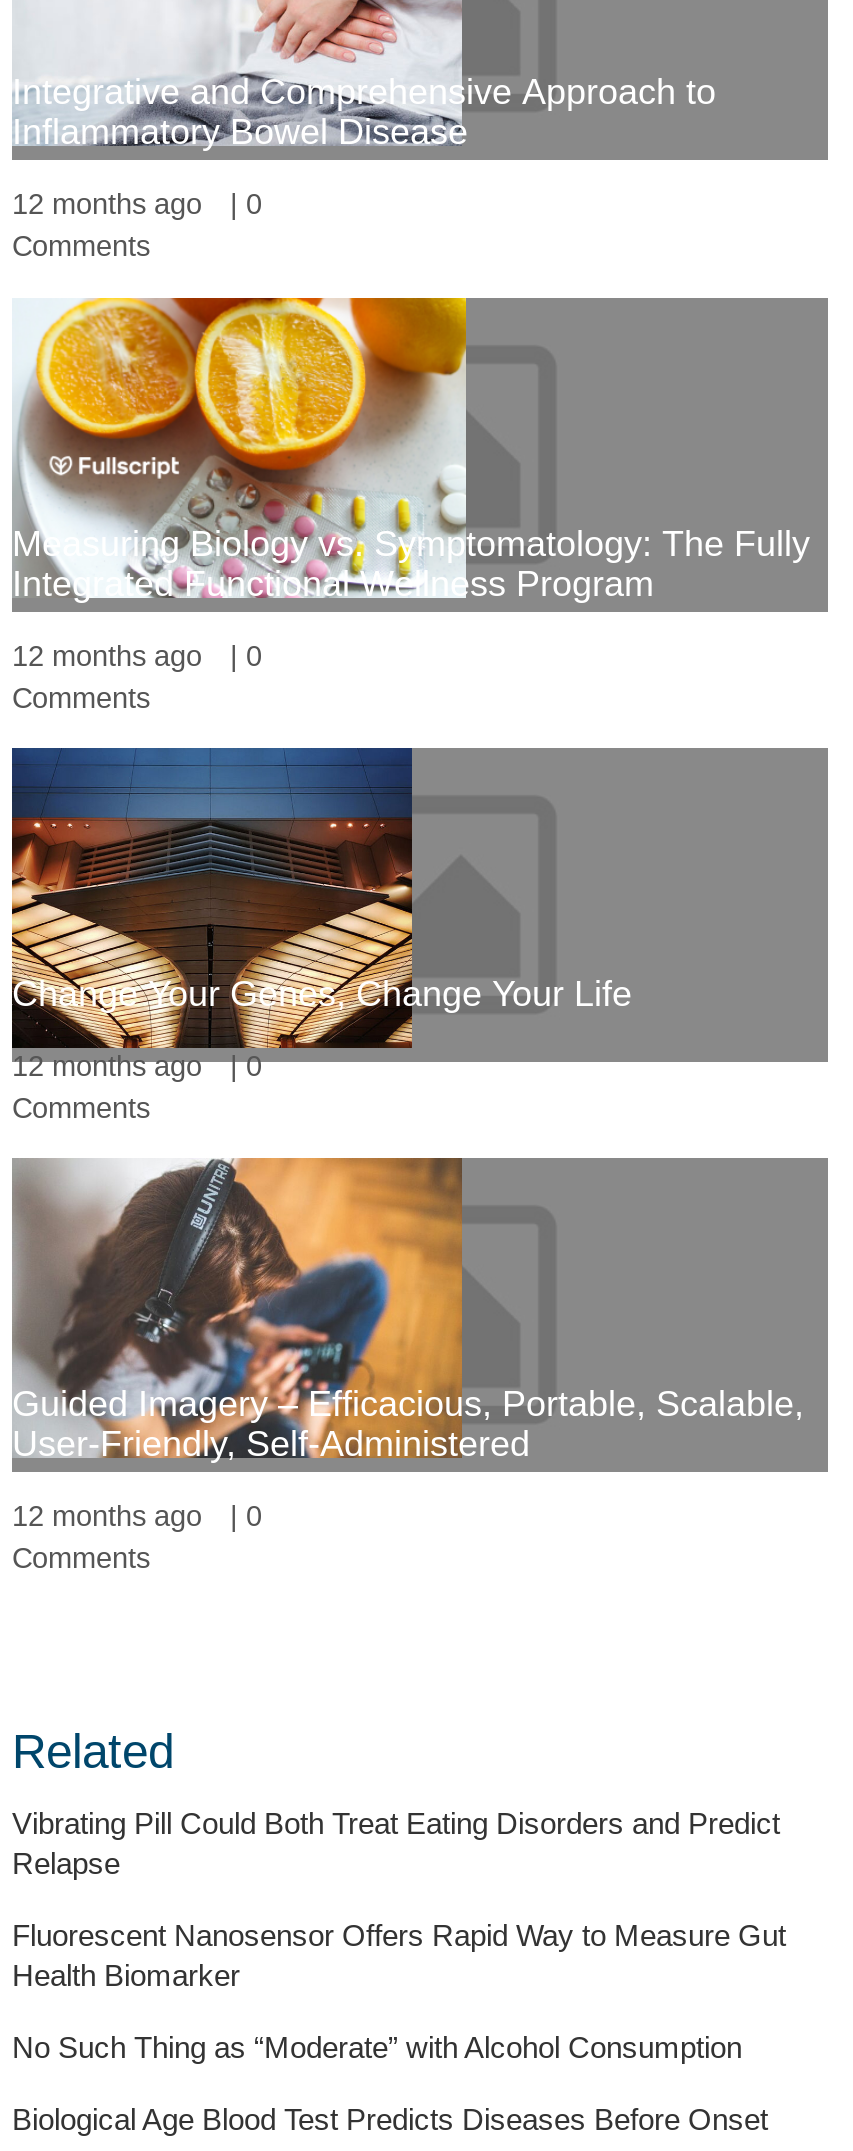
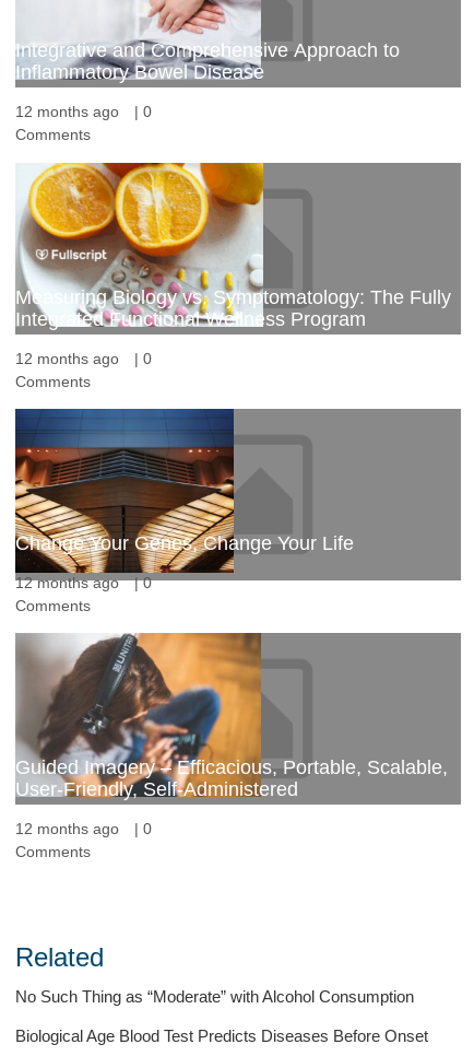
- Vibrating Pill Could Both Treat Eating Disorders and Predict
- Relapse
- Fluorescent Nanosensor Offers Rapid Way to Measure Gut
- Health Biomarker
